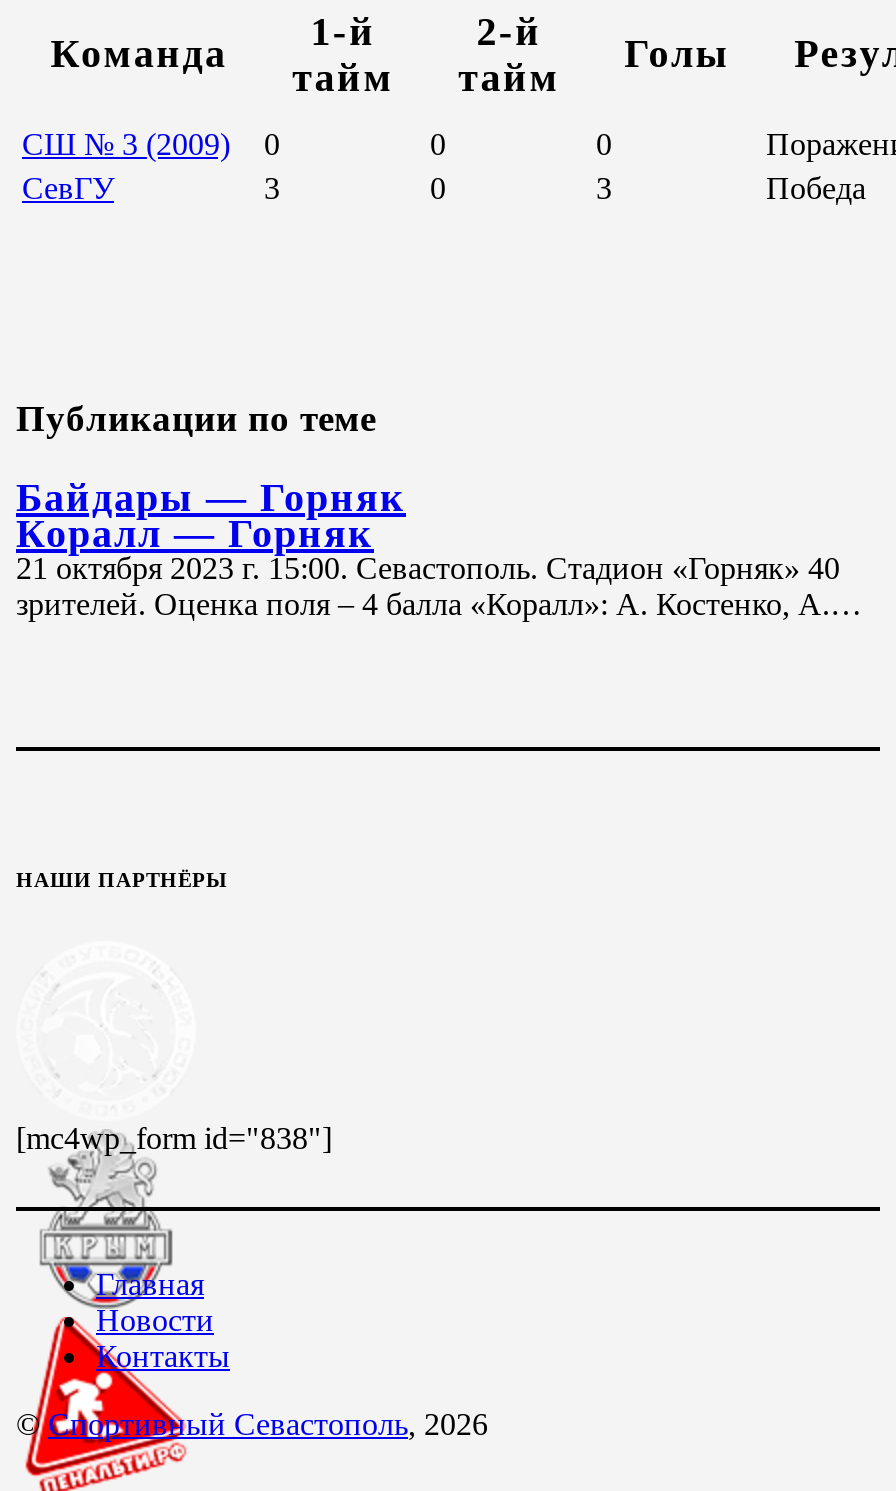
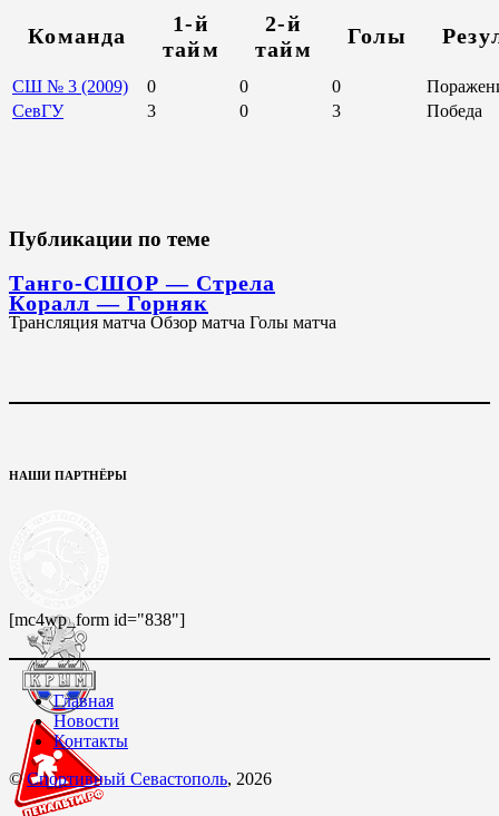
- Байдары — Горняк
+ Танго-СШОР — Стрела

- 21 октября 2023 г. 15:00. Севастополь. Стадион «Горняк» 40
- зрителей. Оценка поля – 4 балла «Коралл»: А. Костенко, А.…
+ Трансляция матча Обзор матча Голы матча
